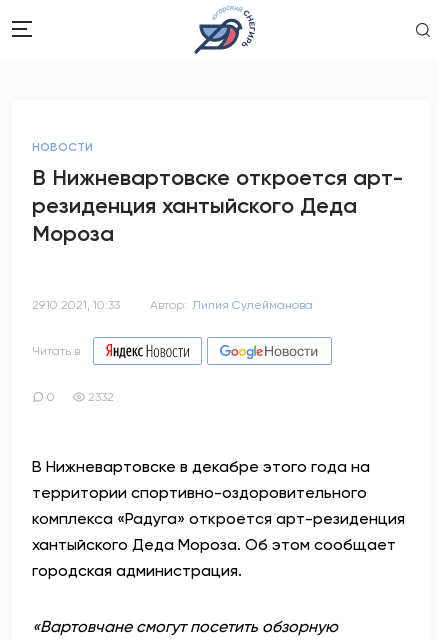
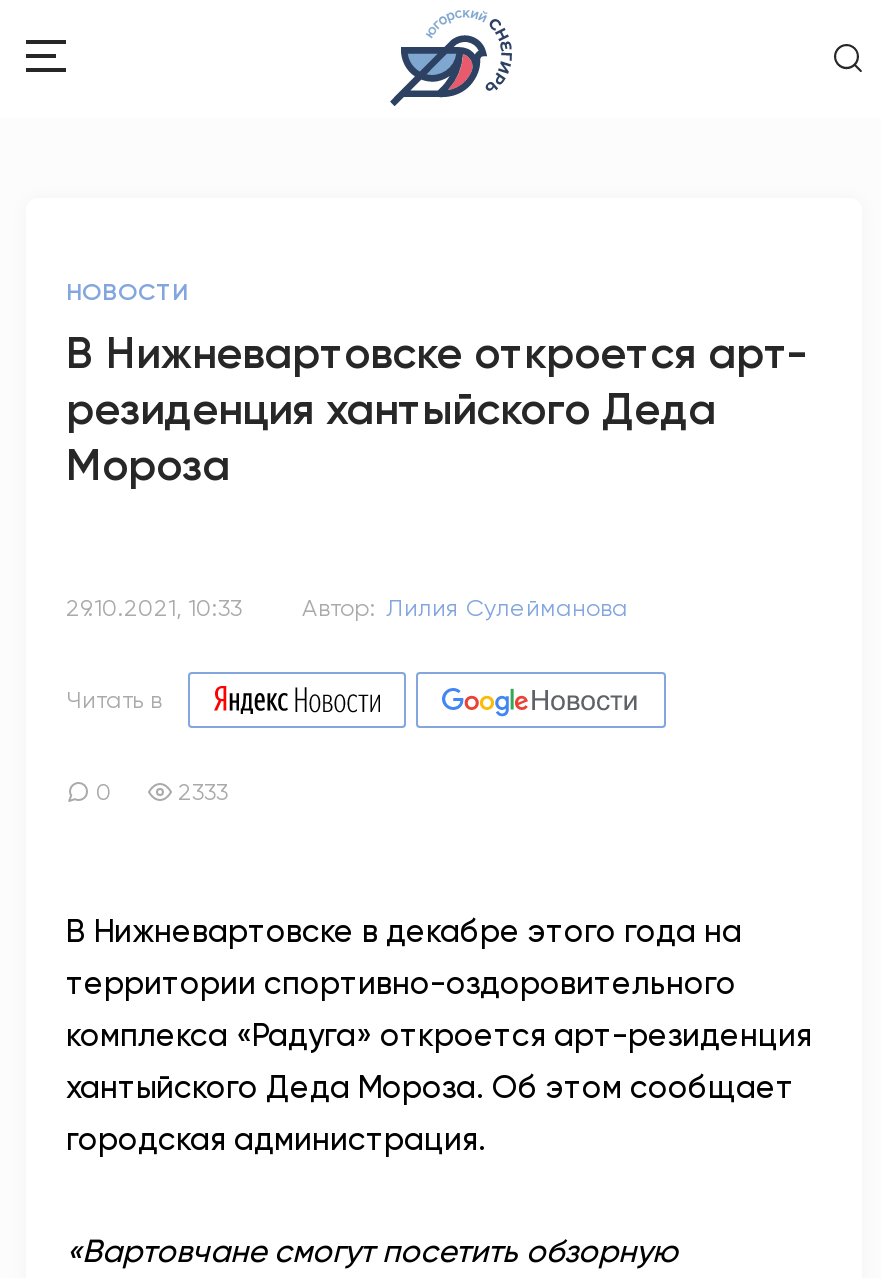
- 2332
+ 2333
